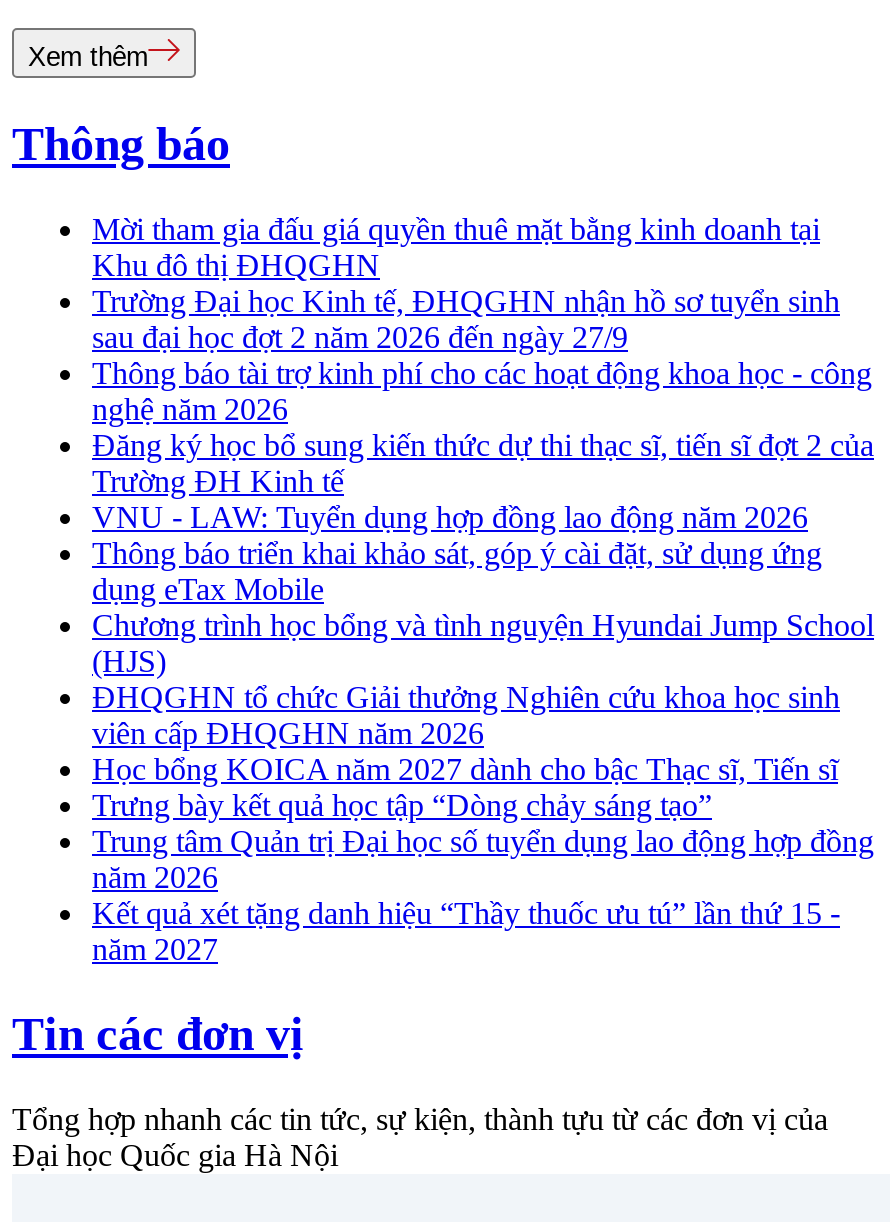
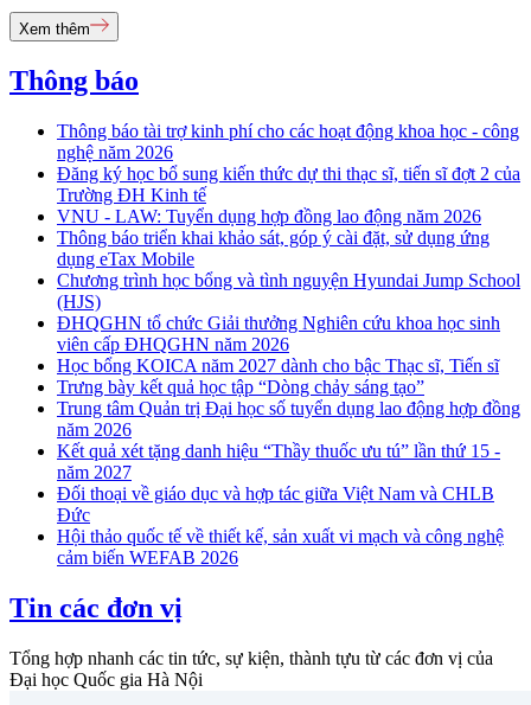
- Mời tham gia đấu giá quyền thuê mặt bằng kinh doanh tại
- Khu đô thị ĐHQGHN
- Trường Đại học Kinh tế, ĐHQGHN nhận hồ sơ tuyển sinh
- sau đại học đợt 2 năm 2026 đến ngày 27/9

moved up: Thông báo tài trợ kinh phí cho các hoạt động khoa học - công | nghệ năm 2026 | Đăng ký học bổ sung kiến thức dự thi thạc sĩ, tiến sĩ đợt 2 của | ... | Kết quả xét tặng danh hiệu “Thầy thuốc ưu tú” lần thứ 15 - | năm 2027

+ Đối thoại về giáo dục và hợp tác giữa Việt Nam và CHLB
+ Đức
+ Hội thảo quốc tế về thiết kế, sản xuất vi mạch và công nghệ
+ cảm biến WEFAB 2026
